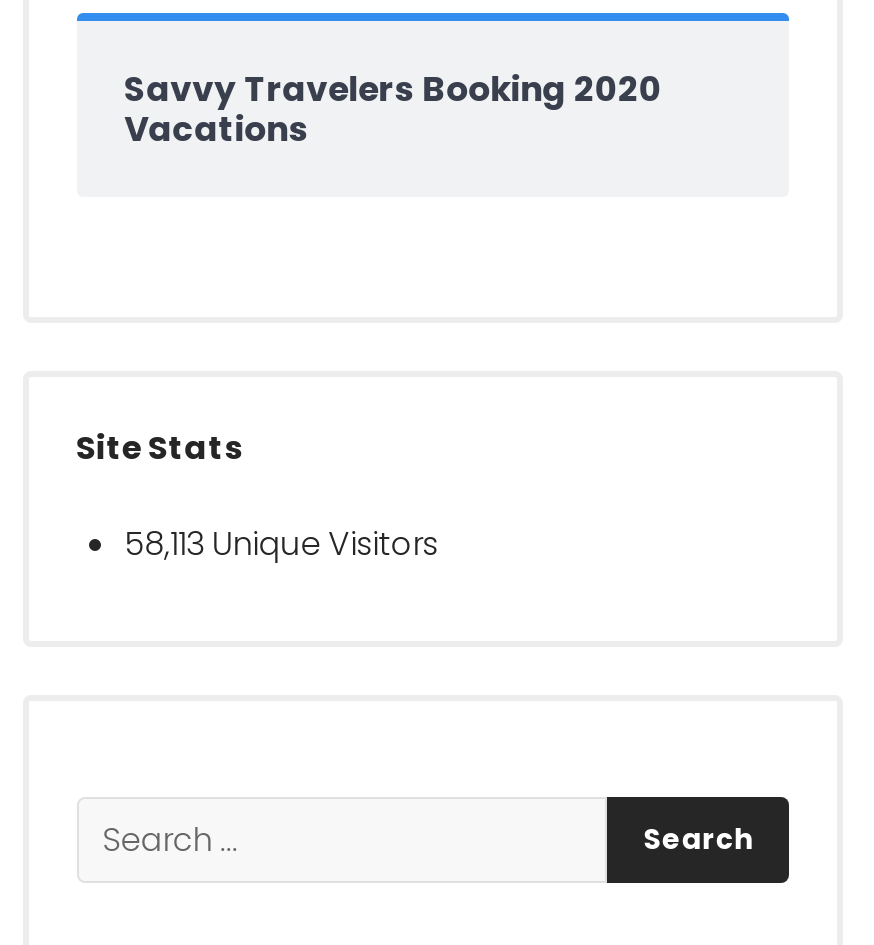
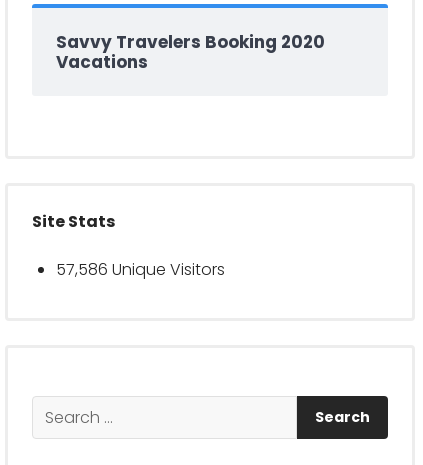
- 58,113 Unique Visitors
+ 57,586 Unique Visitors
